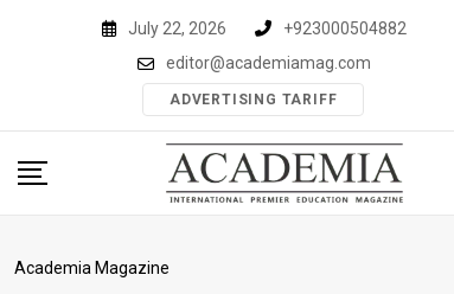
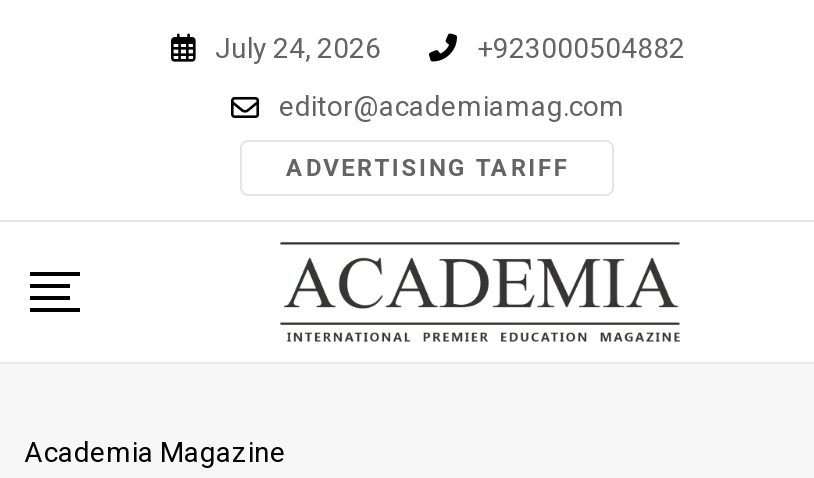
- July 22, 2026
+ July 24, 2026
